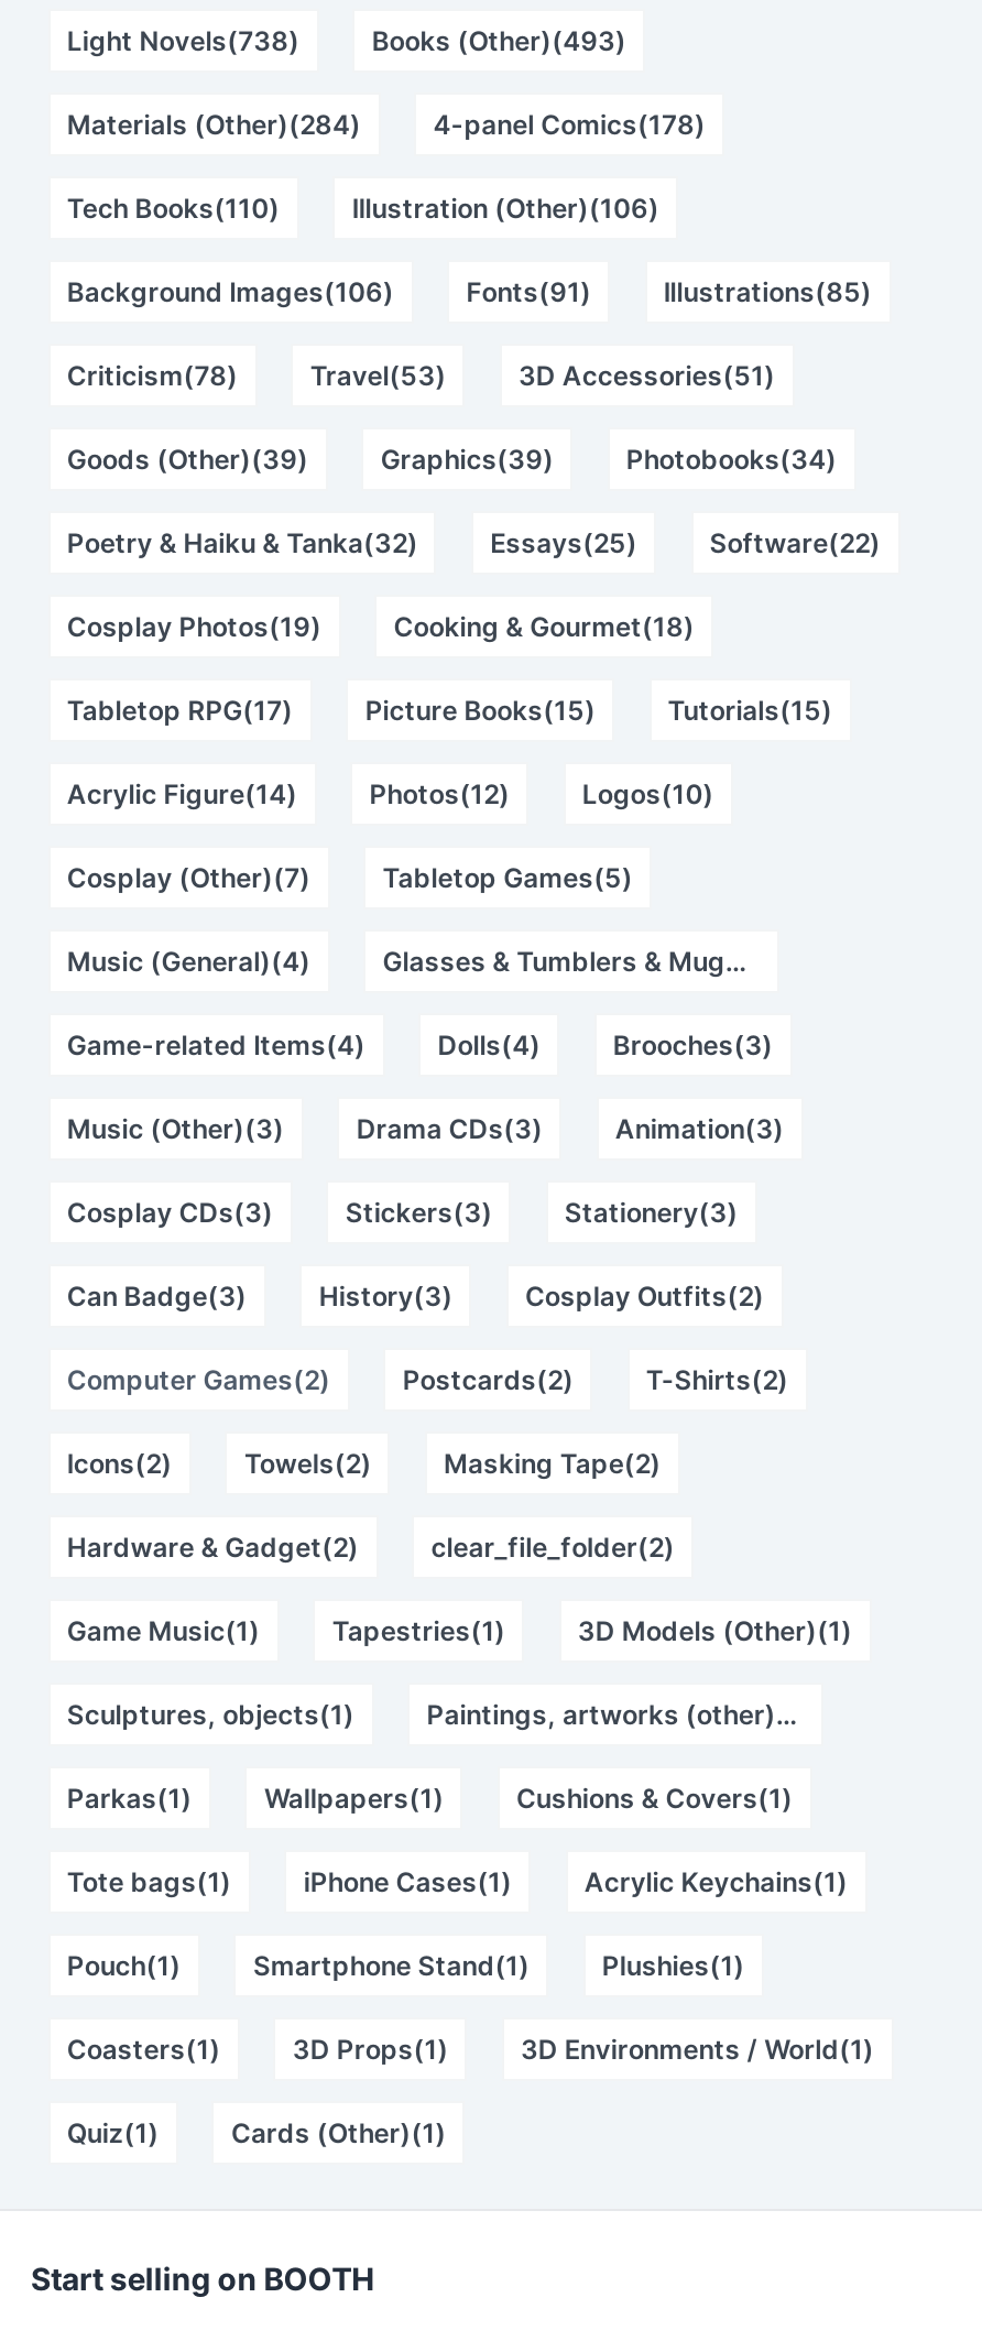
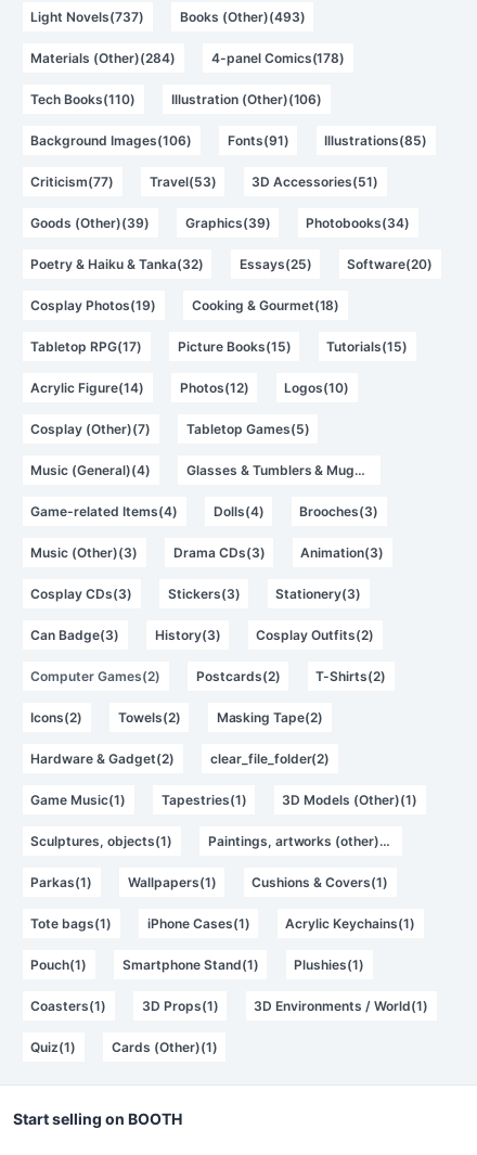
- Light Novels(738)
+ Light Novels(737)

- Criticism(78)
+ Criticism(77)

- Software(22)
+ Software(20)
